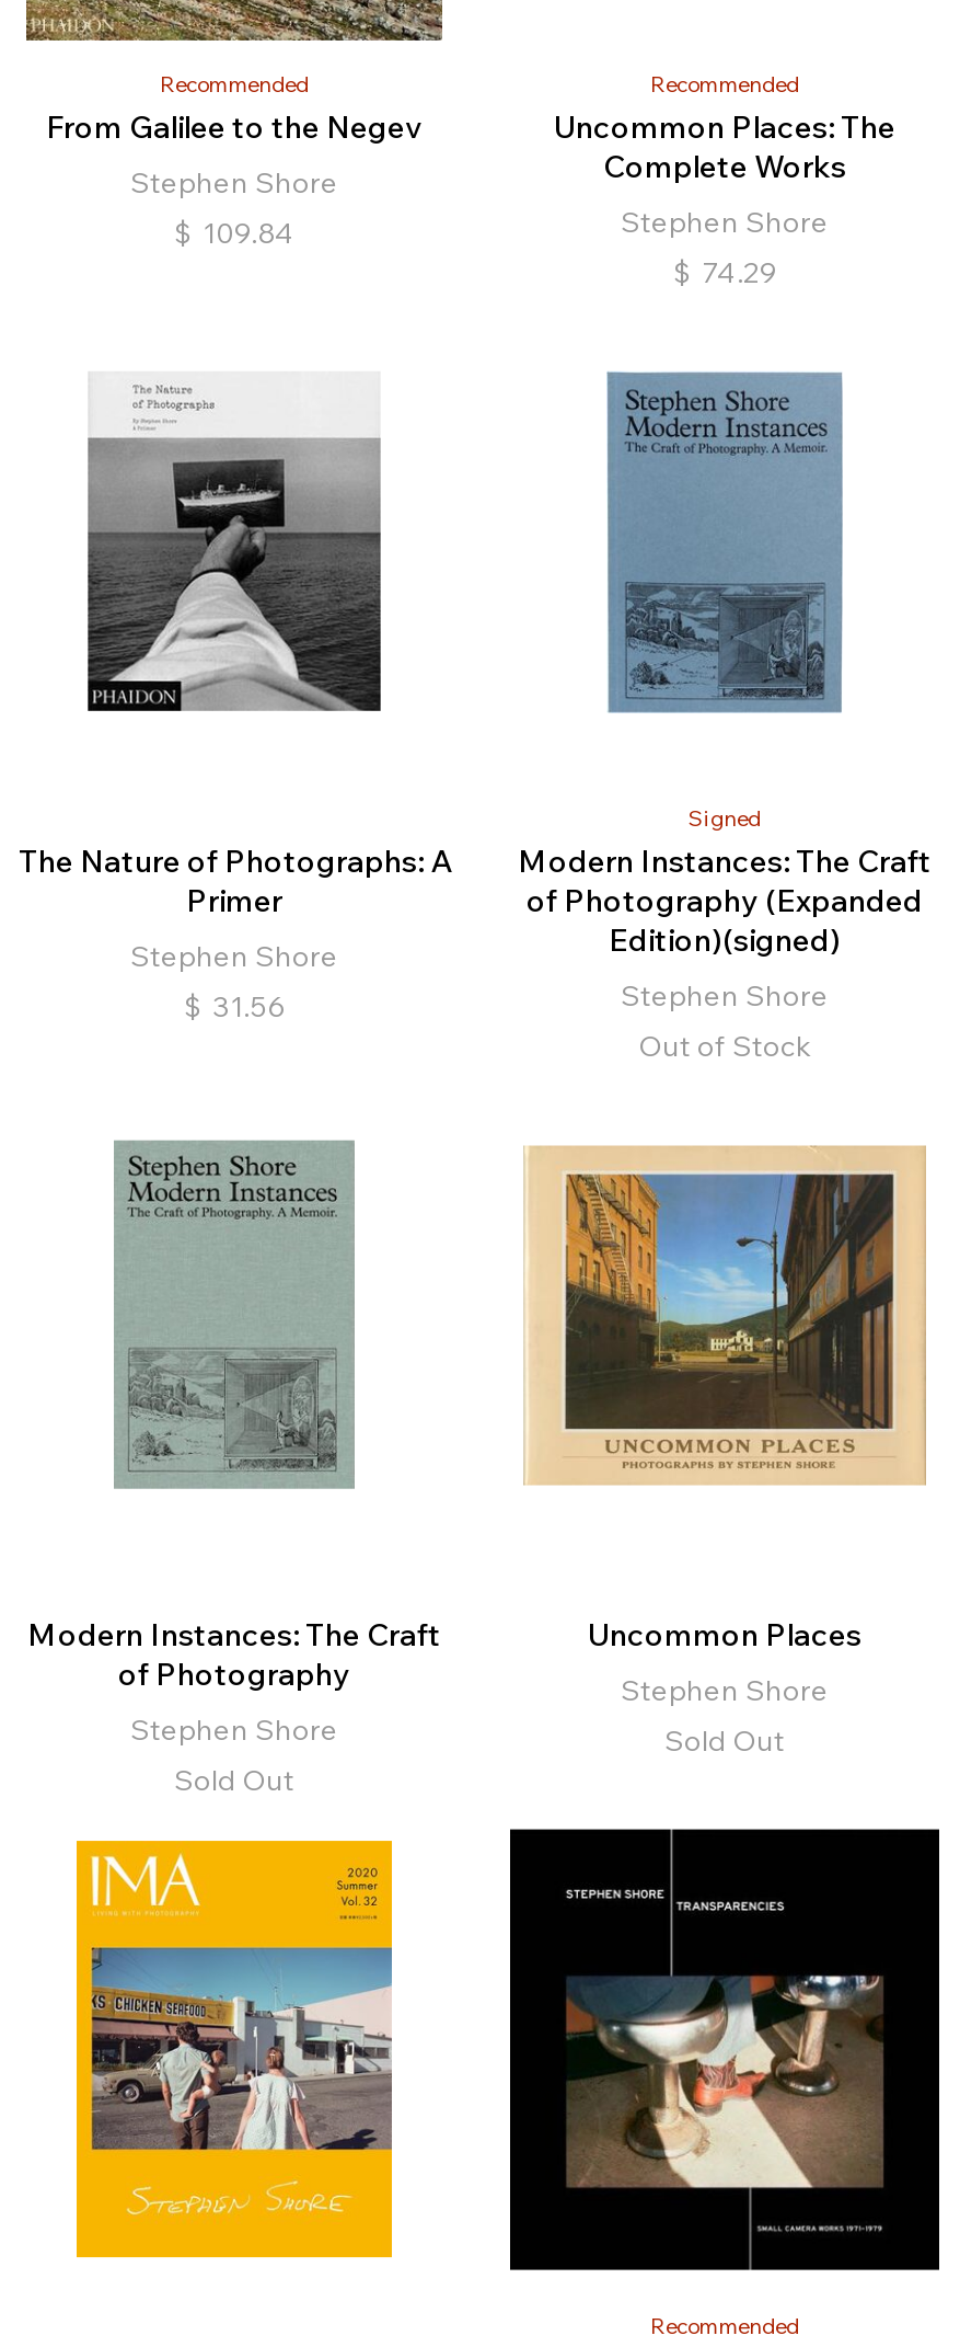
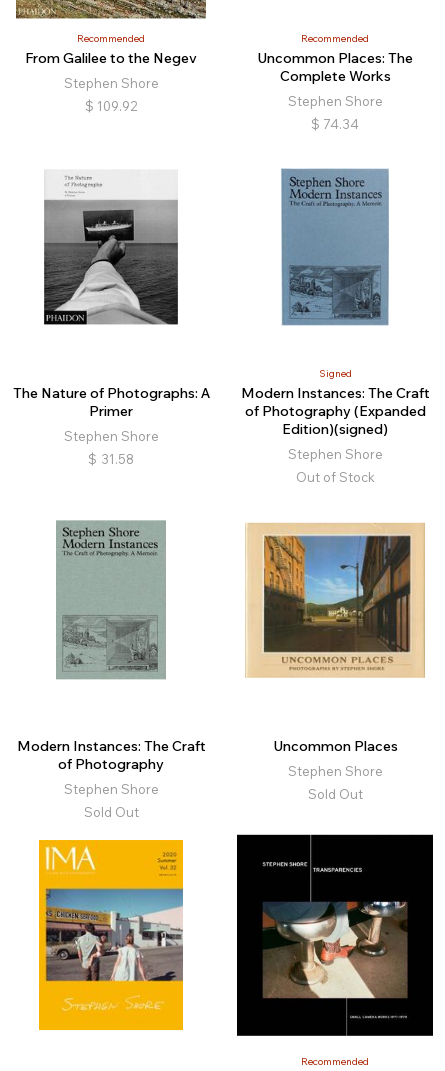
- $ 109.84
+ $ 109.92

- $ 74.29
+ $ 74.34

- $ 31.56
+ $ 31.58
